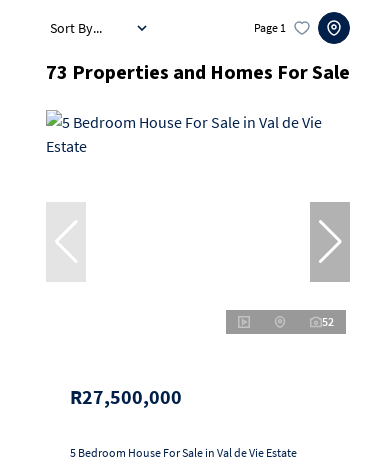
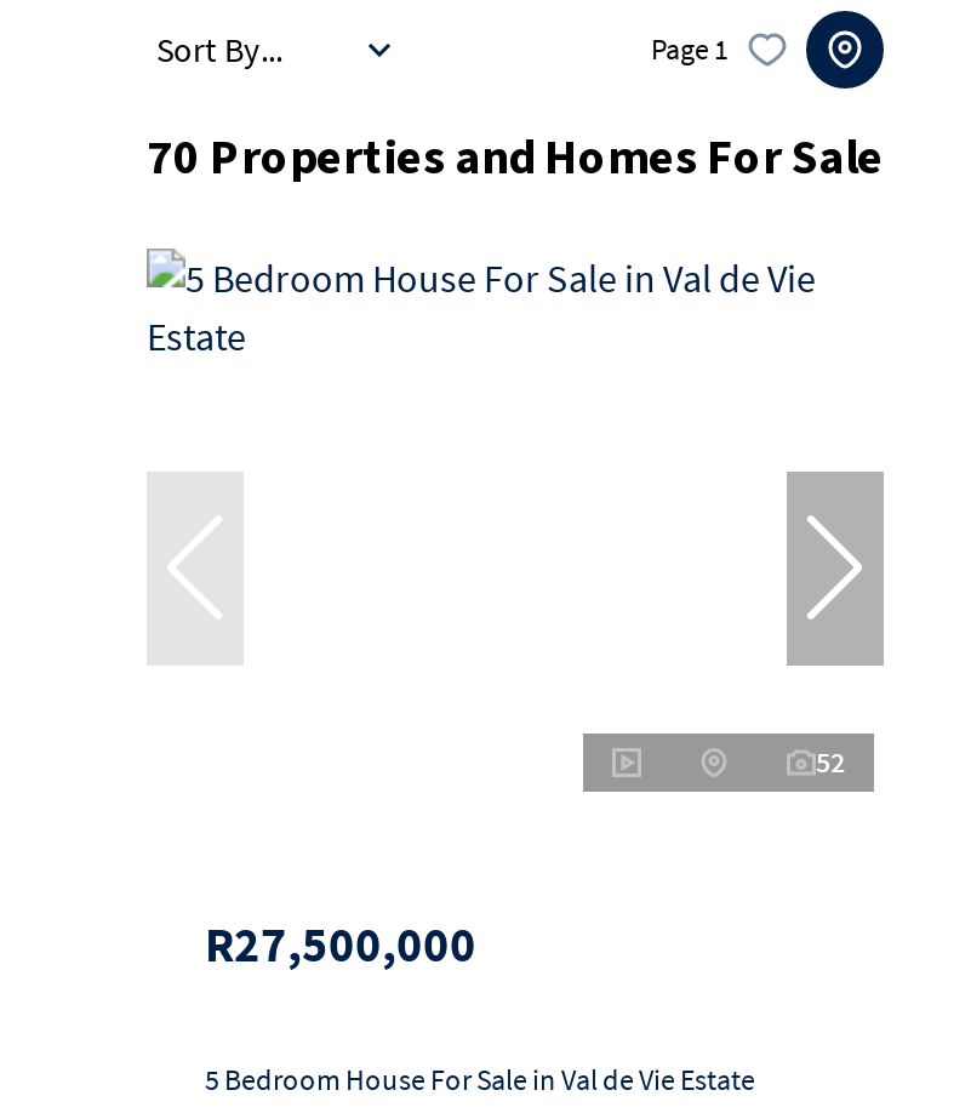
- 73 Properties and Homes For Sale
+ 70 Properties and Homes For Sale
